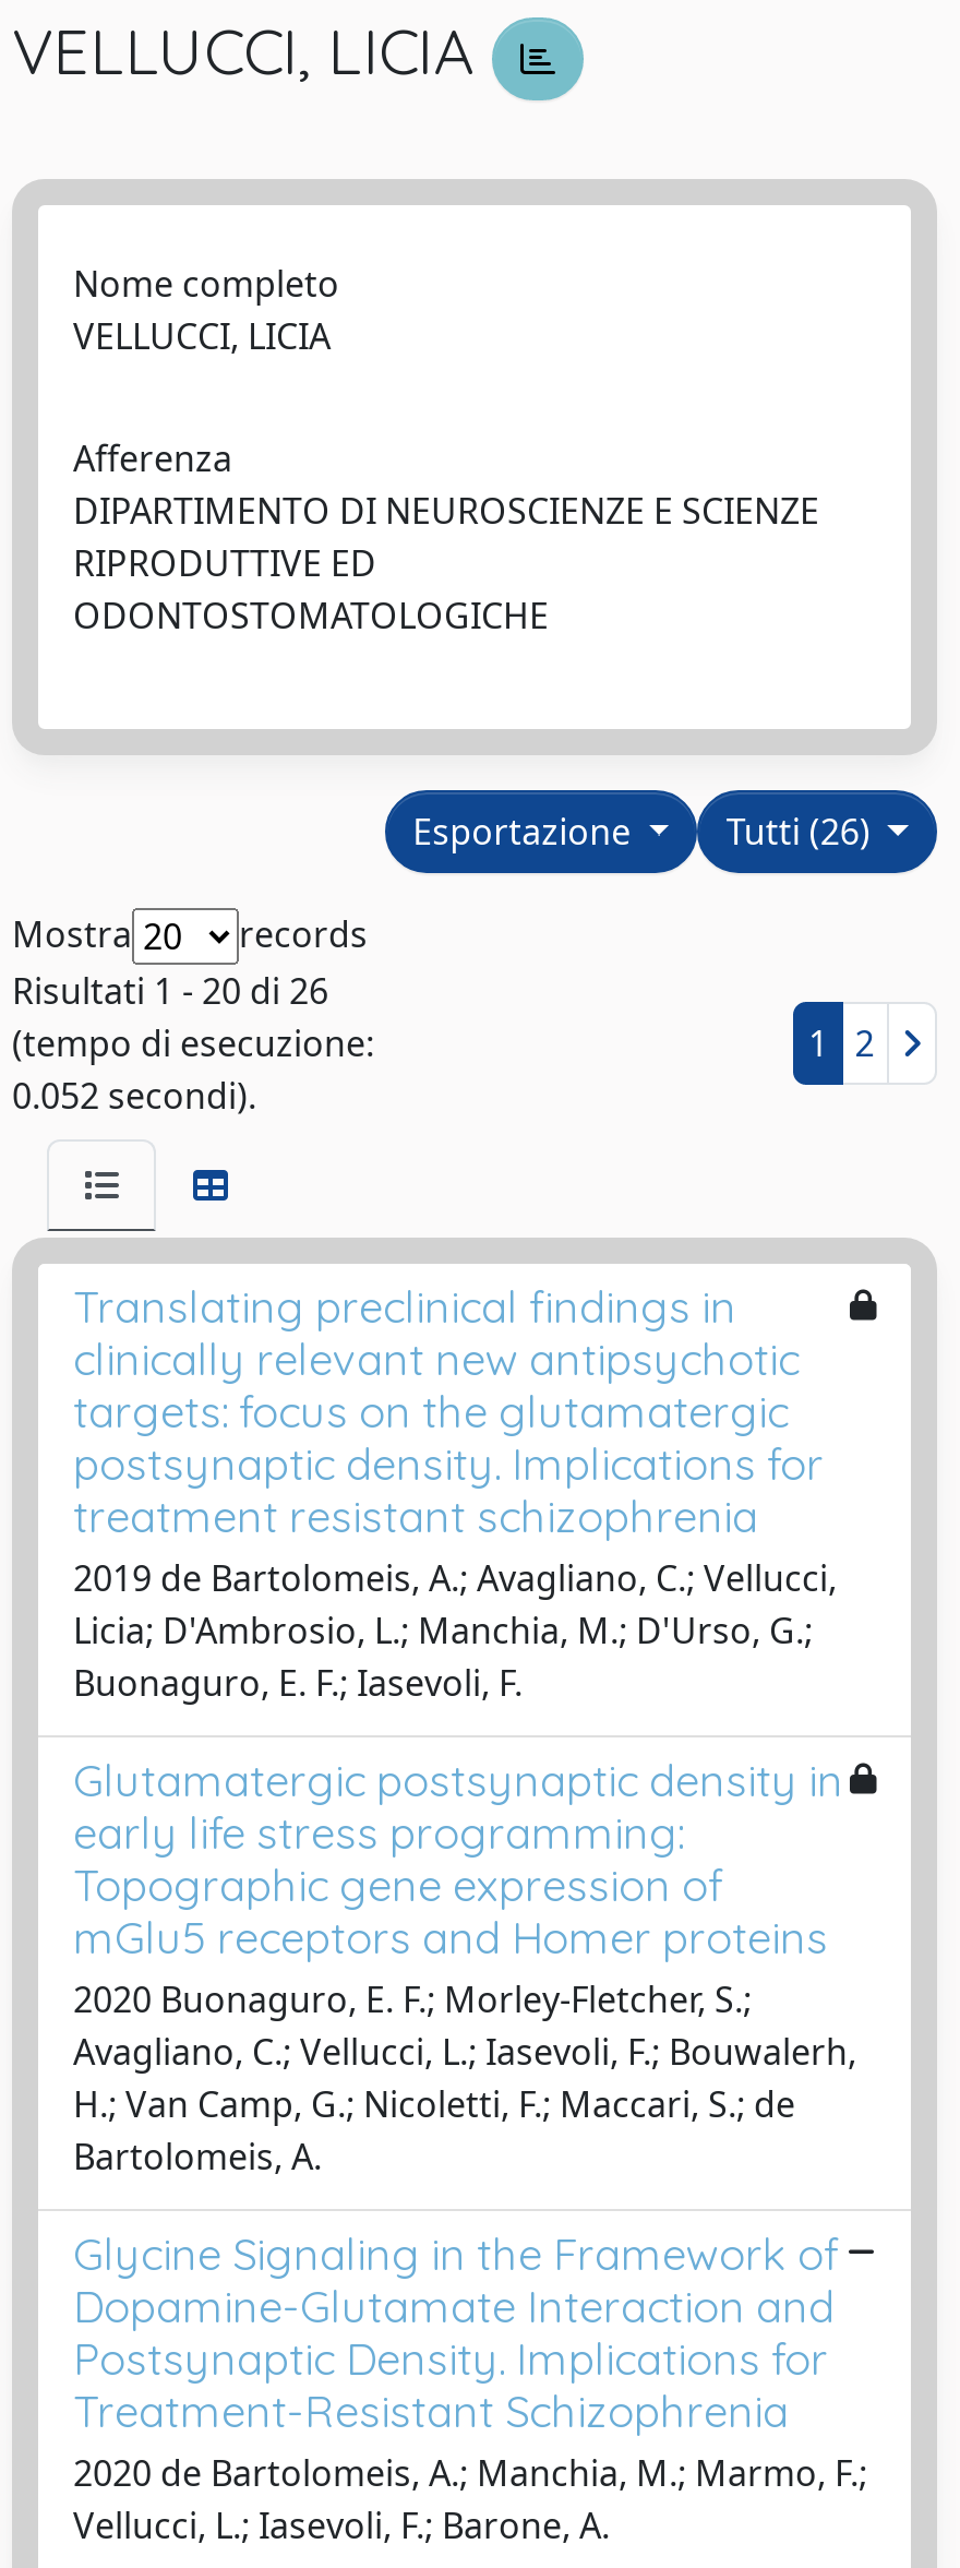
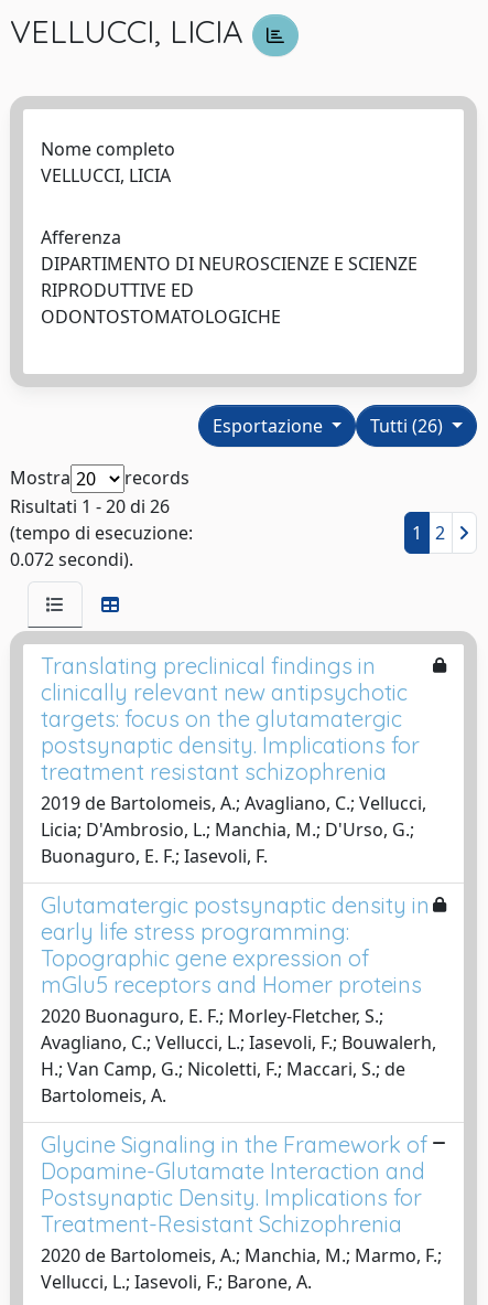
- 0.052 secondi).
+ 0.072 secondi).
